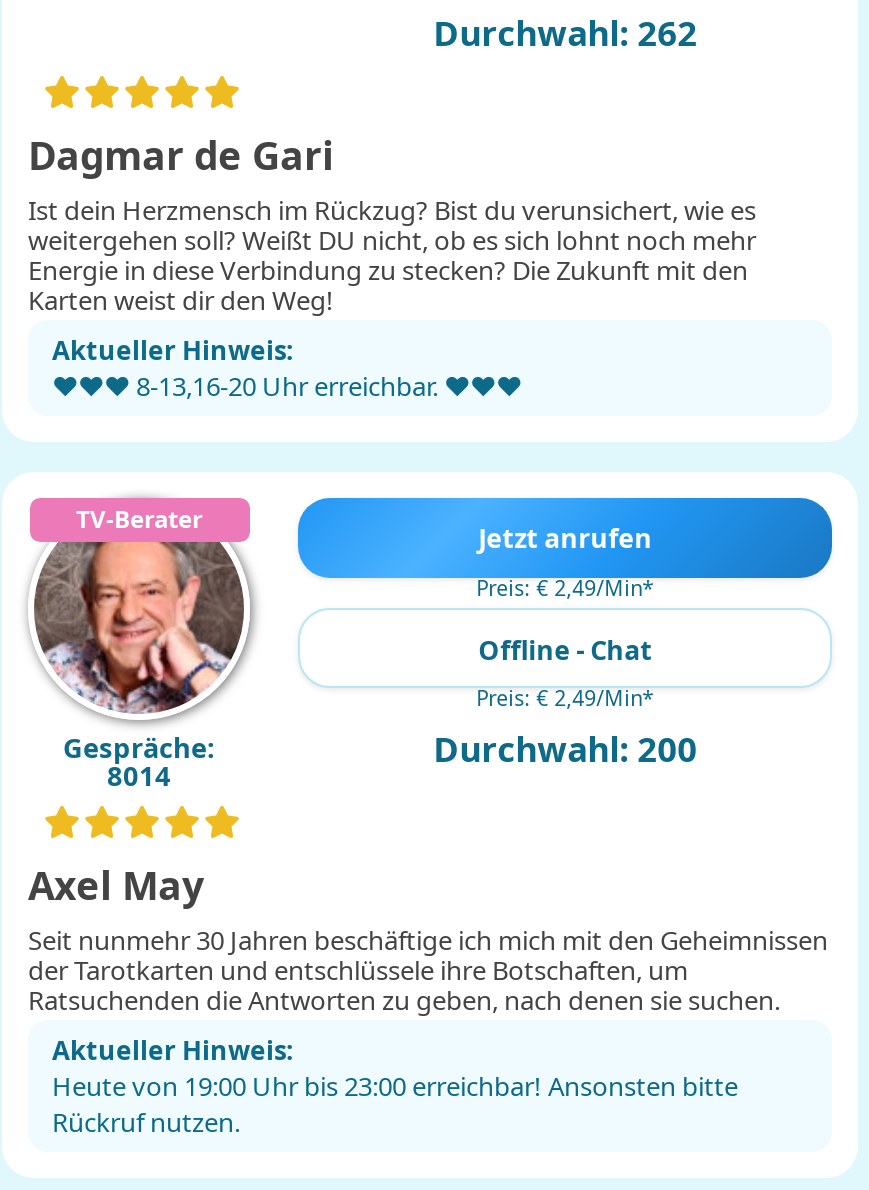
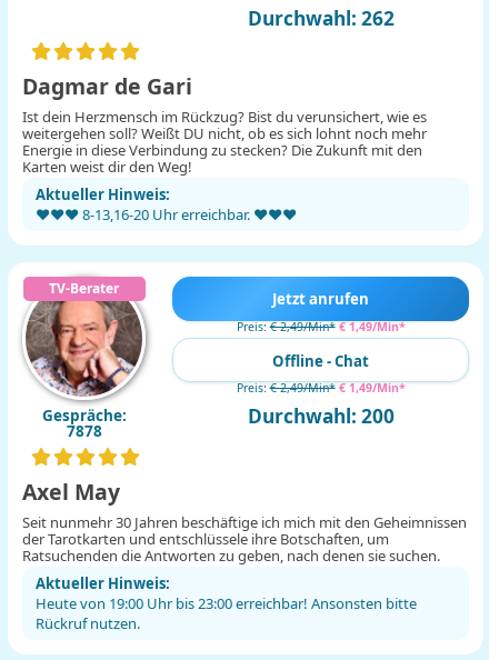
- Preis: € 2,49/Min*
+ Preis:€ 2,49/Min* € 1,49/Min*

- Preis: € 2,49/Min*
+ Preis: € 2,49/Min* € 1,49/Min*

- 8014
+ 7878
